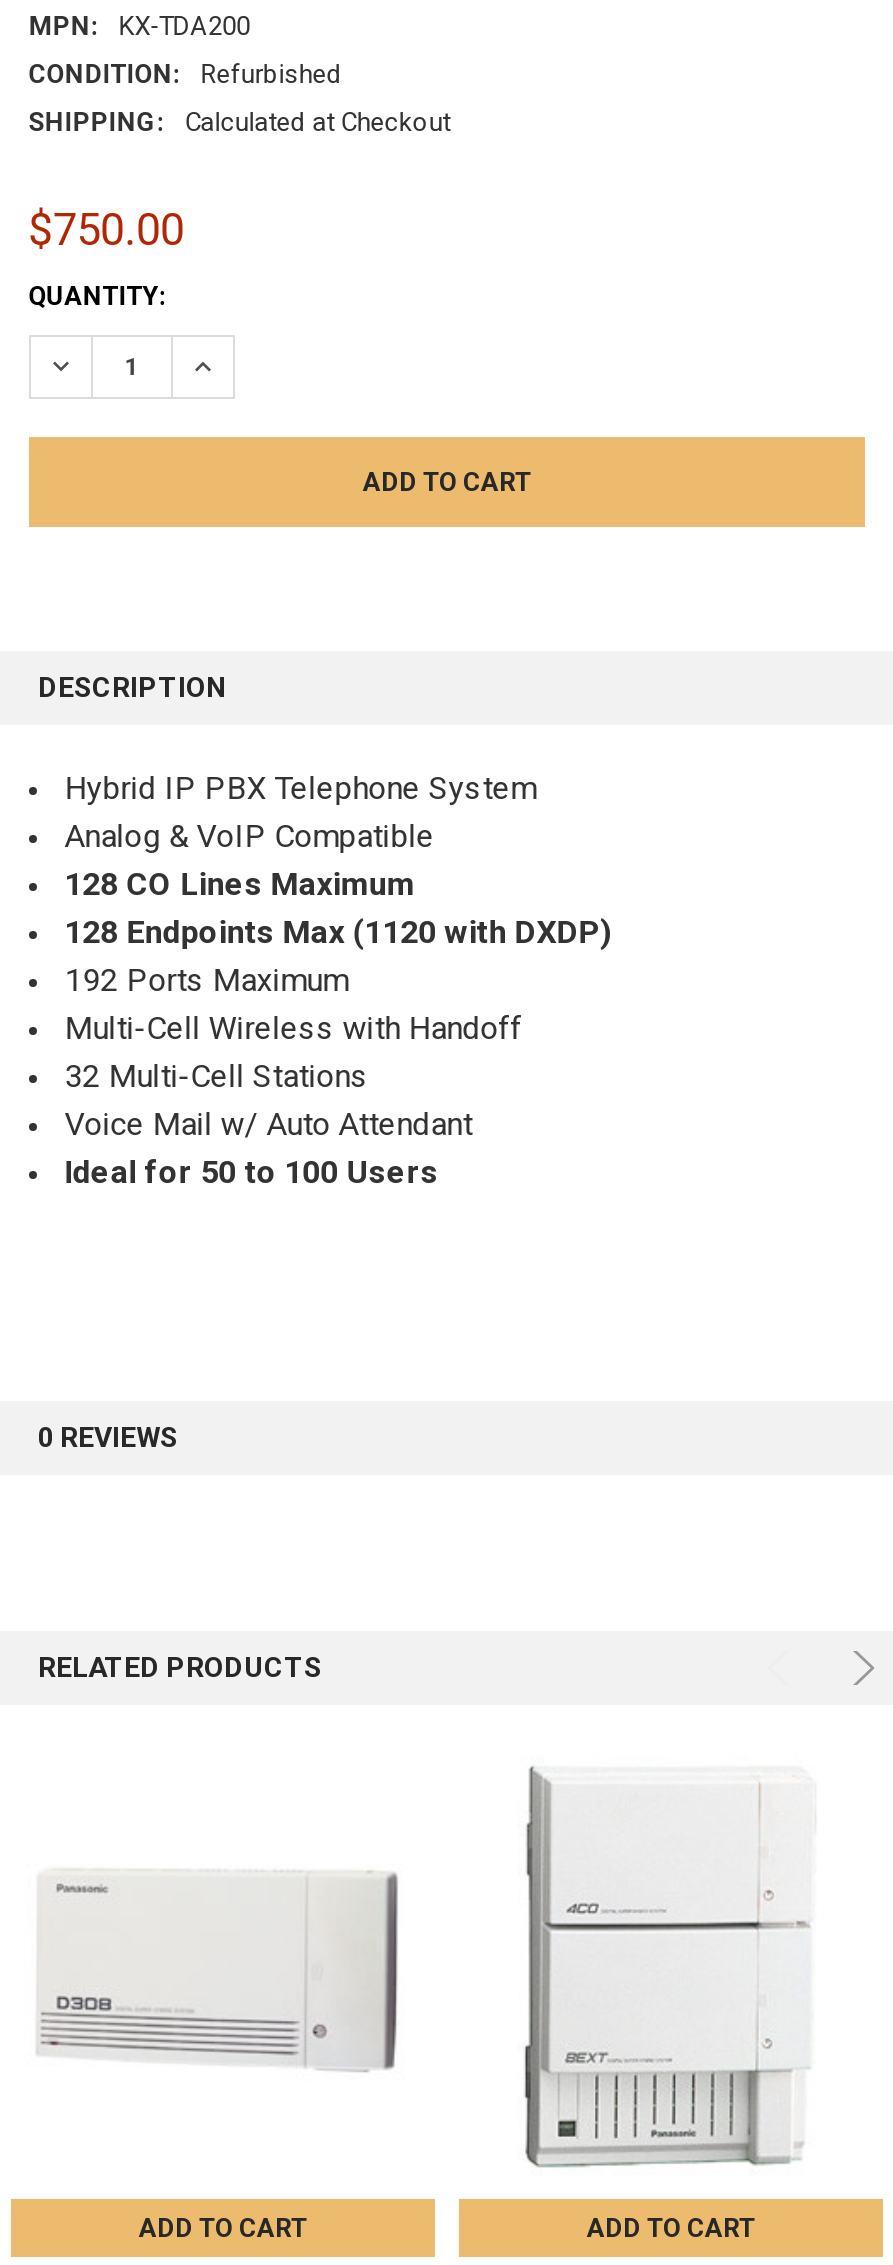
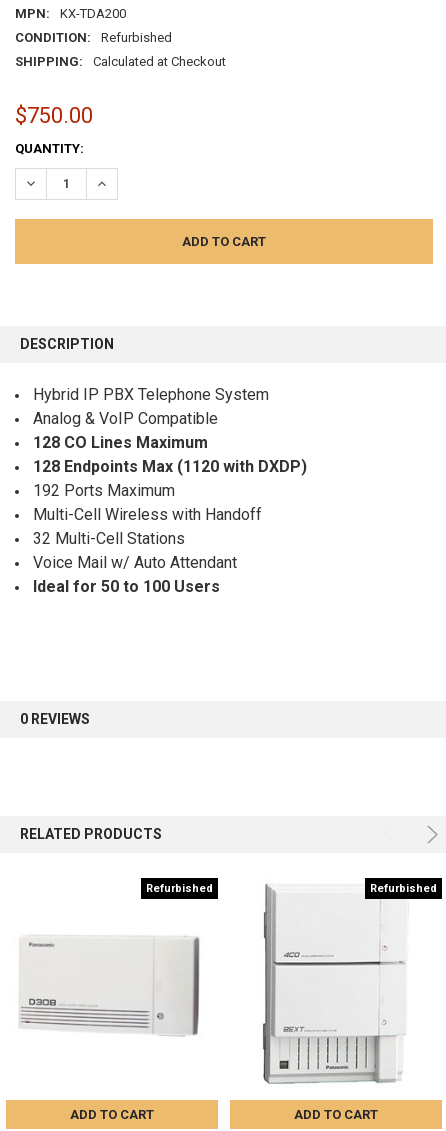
+ Refurbished

+ Refurbished
